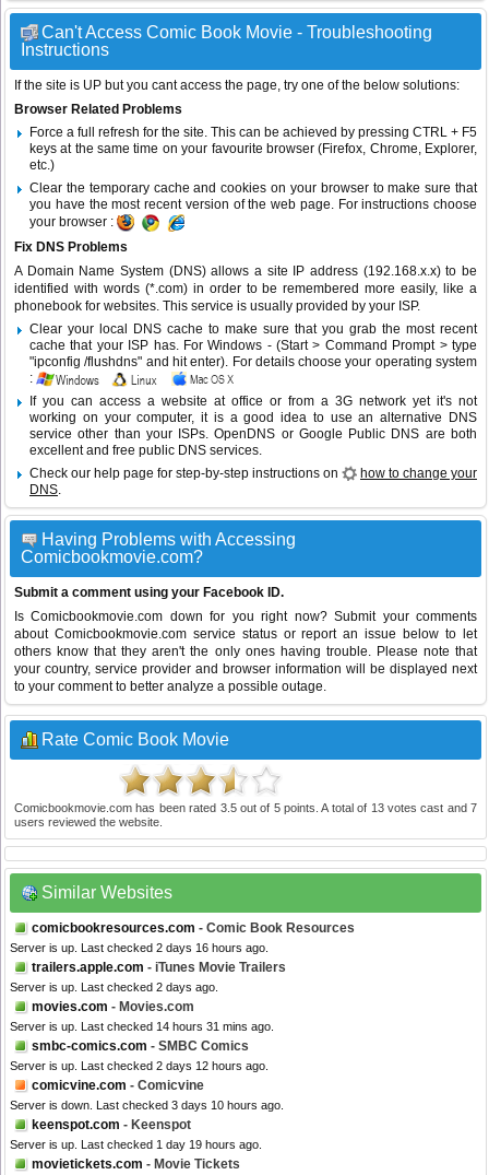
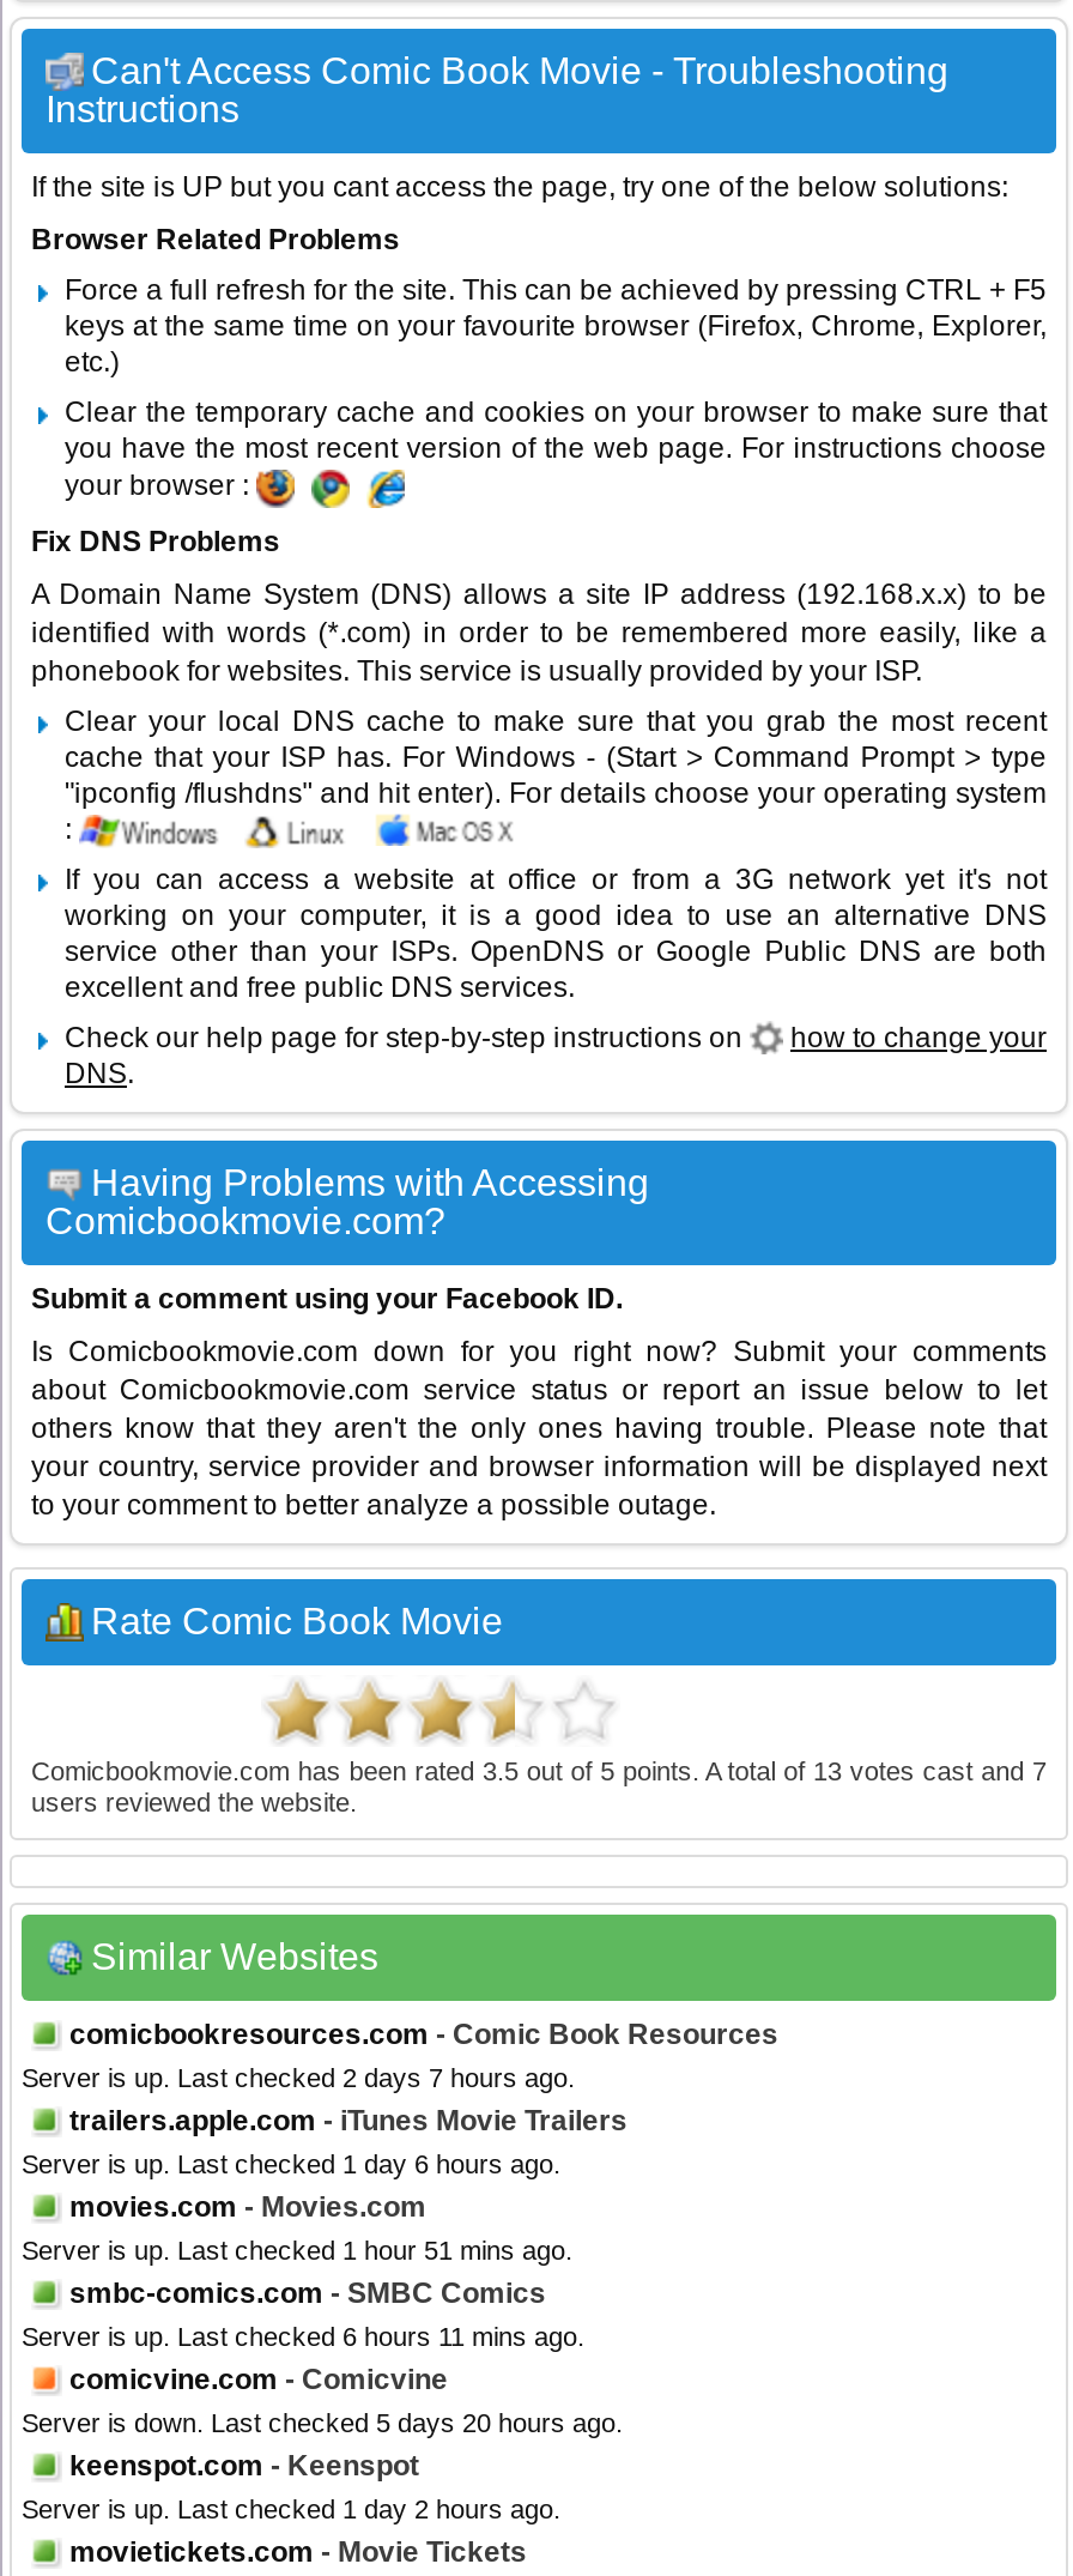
- Server is up. Last checked 2 days 16 hours ago.
+ Server is up. Last checked 2 days 7 hours ago.

- Server is up. Last checked 2 days ago.
+ Server is up. Last checked 1 day 6 hours ago.

- Server is up. Last checked 14 hours 31 mins ago.
+ Server is up. Last checked 1 hour 51 mins ago.

- Server is up. Last checked 2 days 12 hours ago.
+ Server is up. Last checked 6 hours 11 mins ago.

- Server is down. Last checked 3 days 10 hours ago.
+ Server is down. Last checked 5 days 20 hours ago.

- Server is up. Last checked 1 day 19 hours ago.
+ Server is up. Last checked 1 day 2 hours ago.
